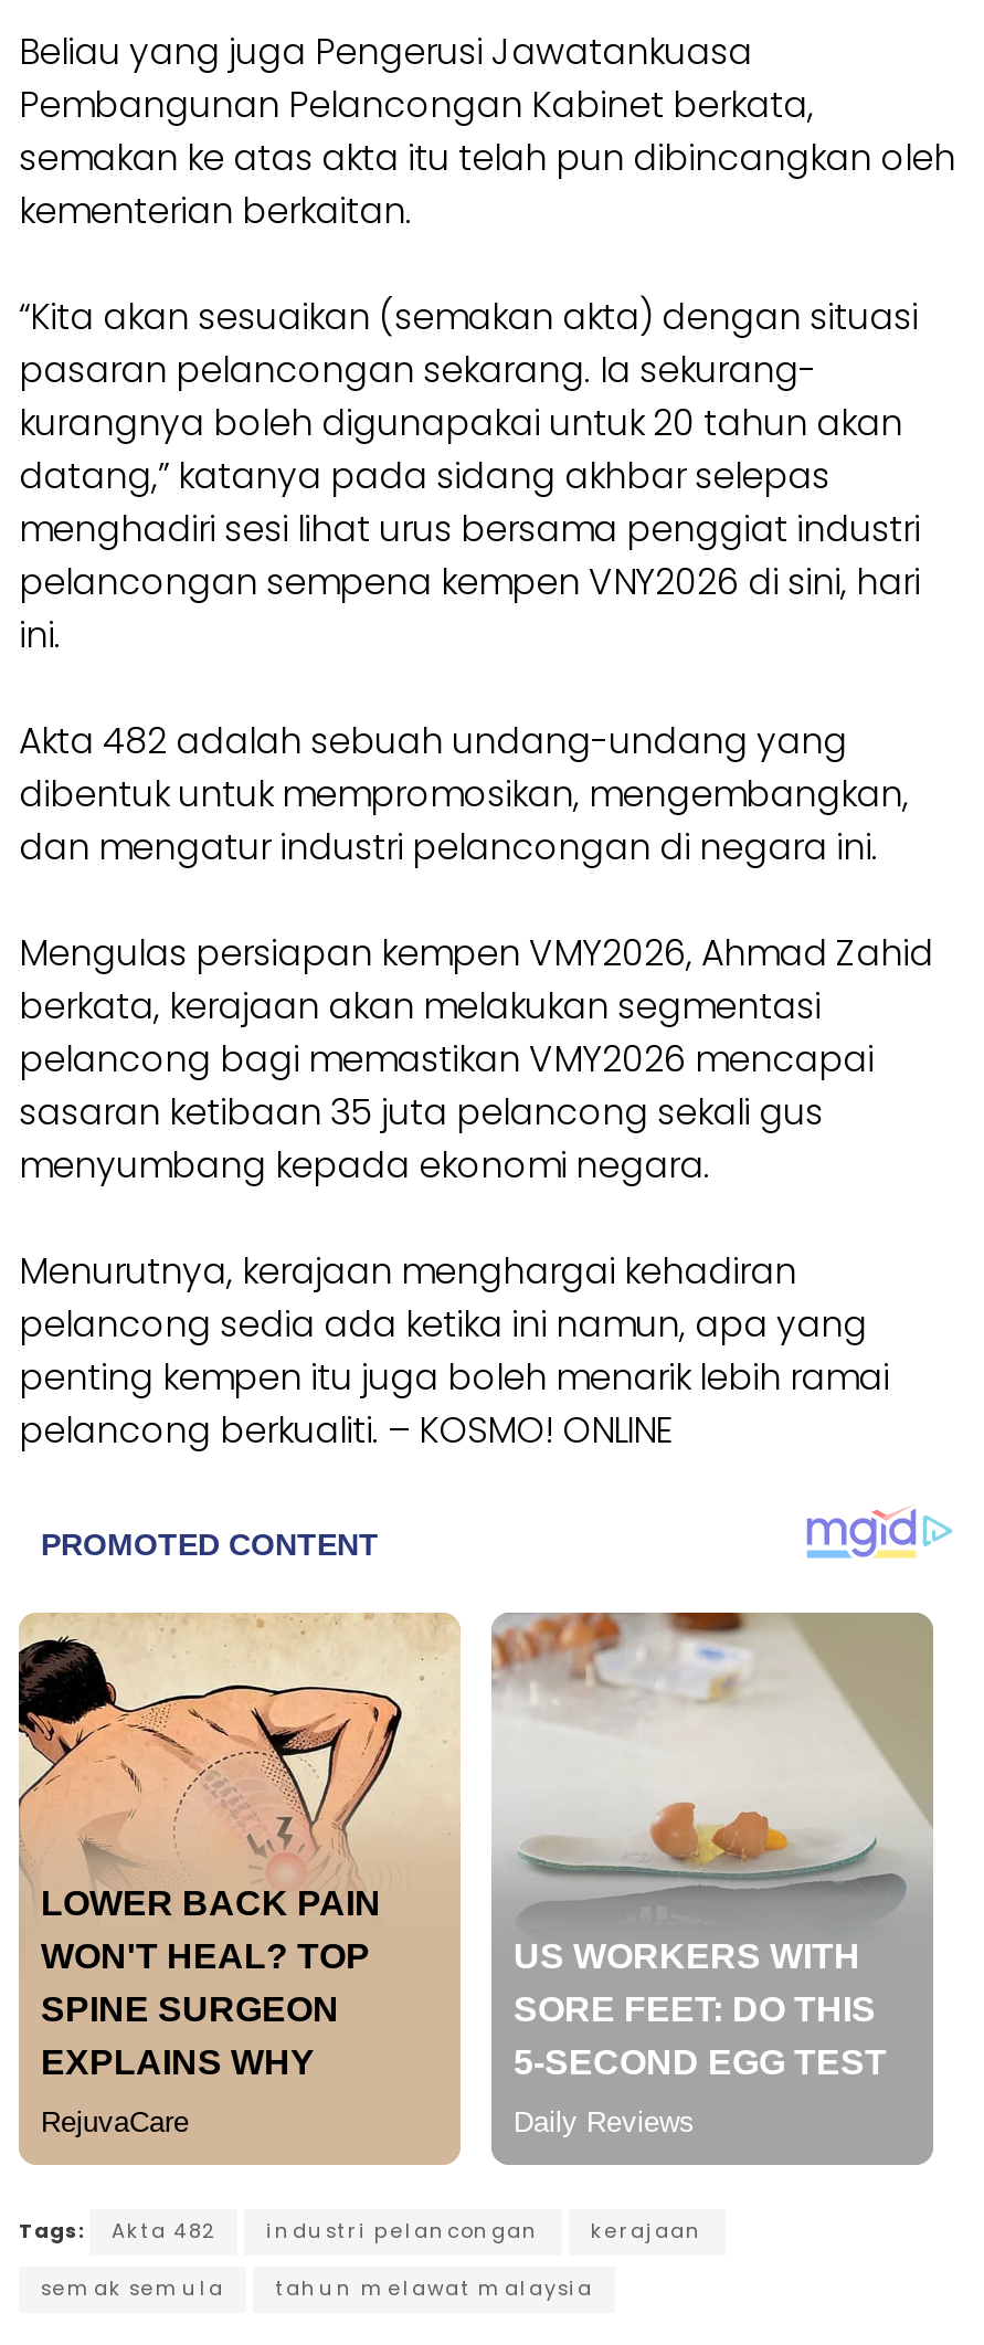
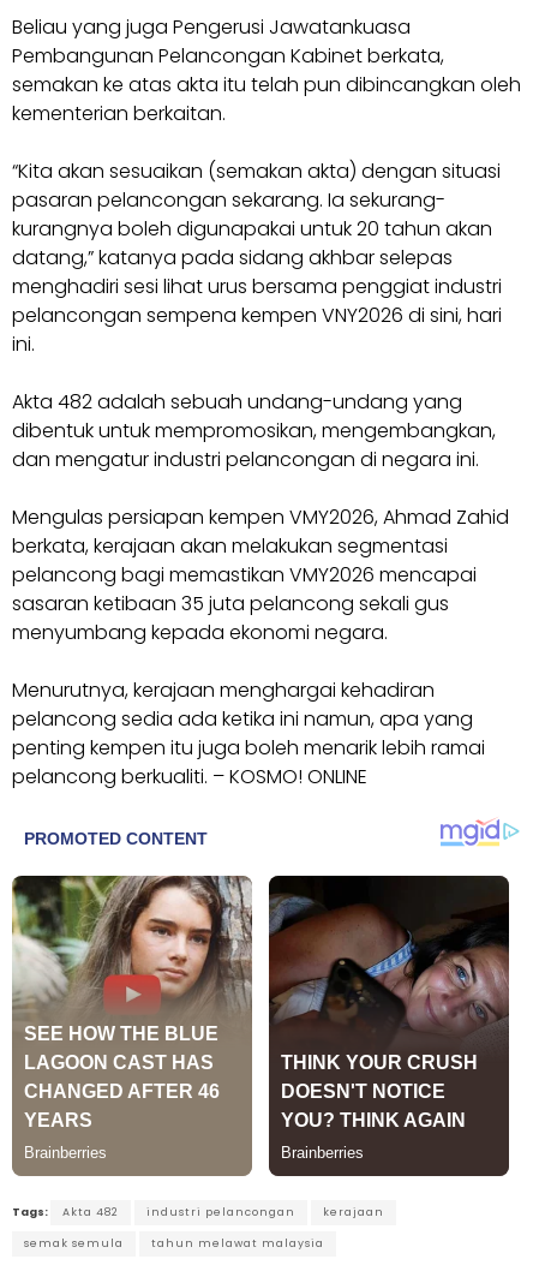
- [image]
+ [image]

- [image]
+ [image]
